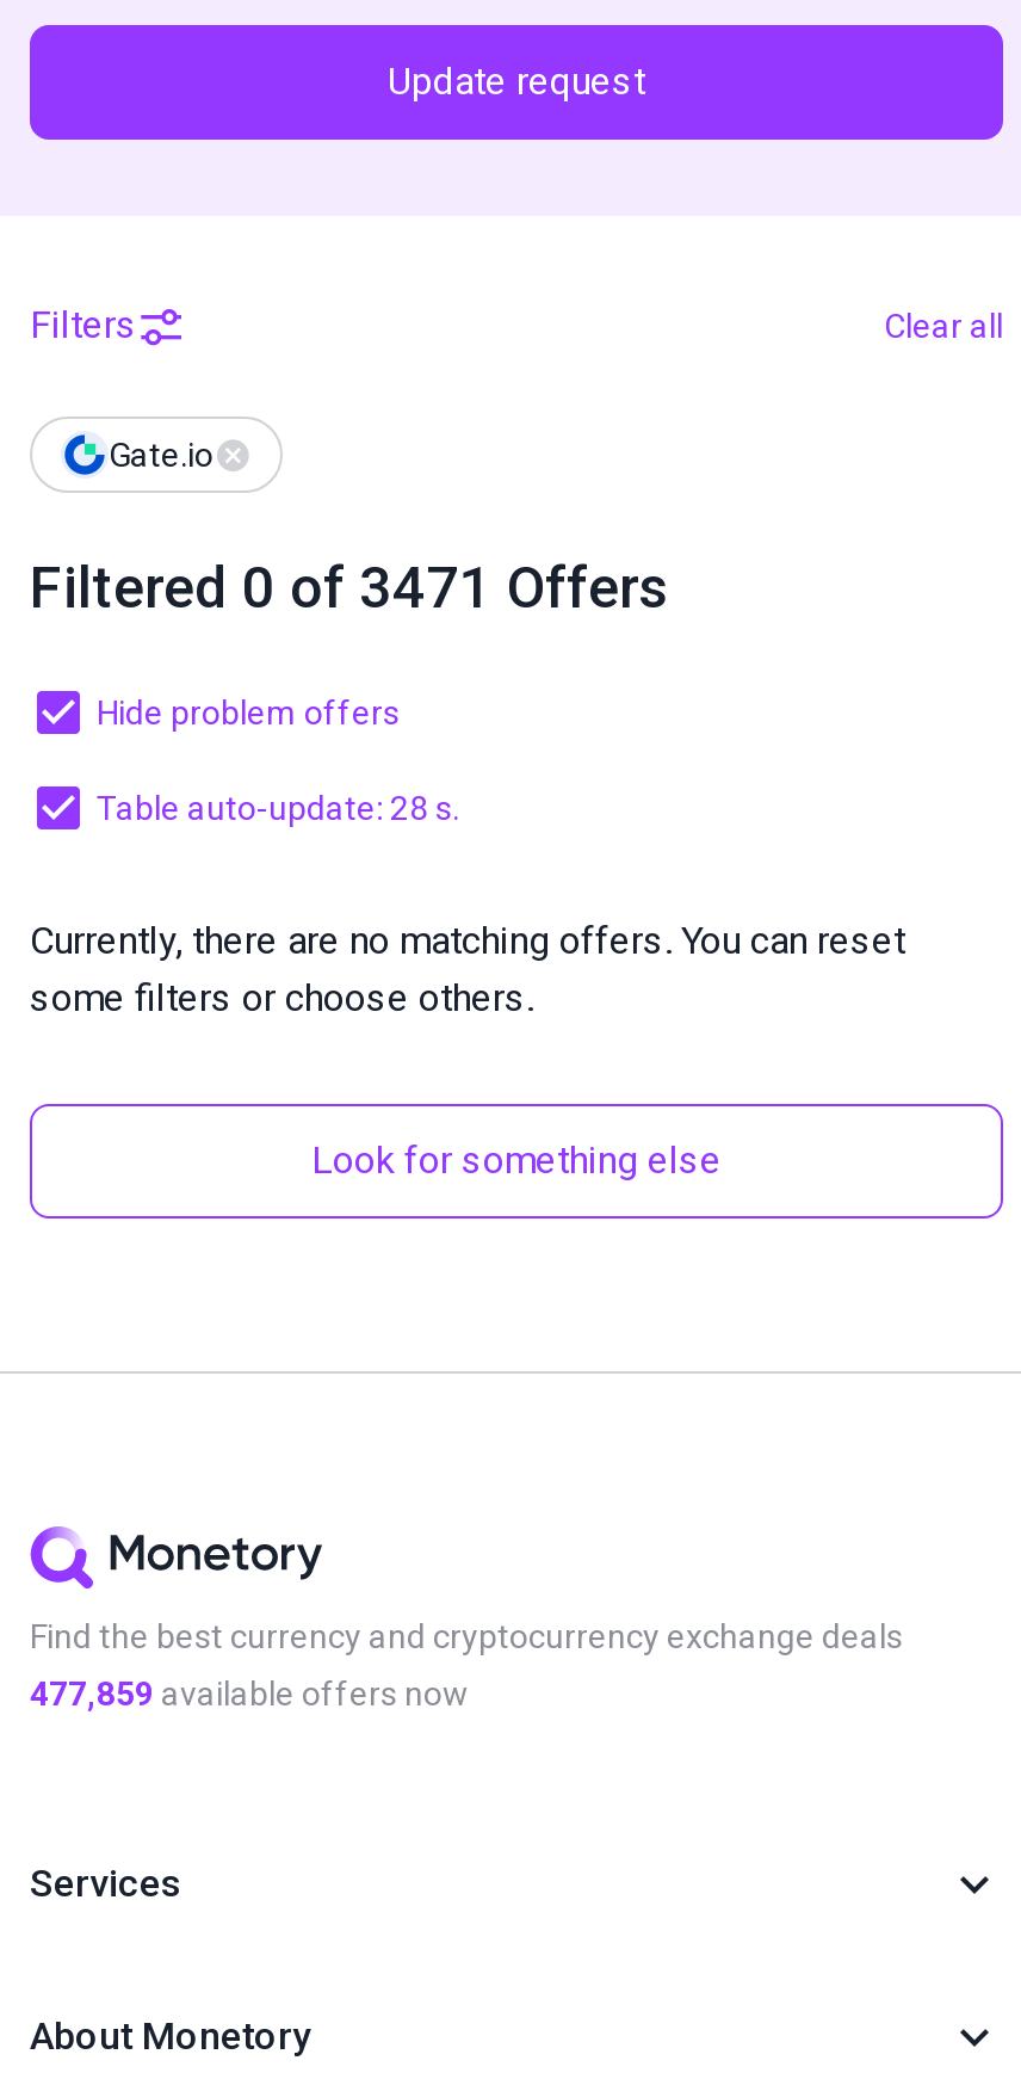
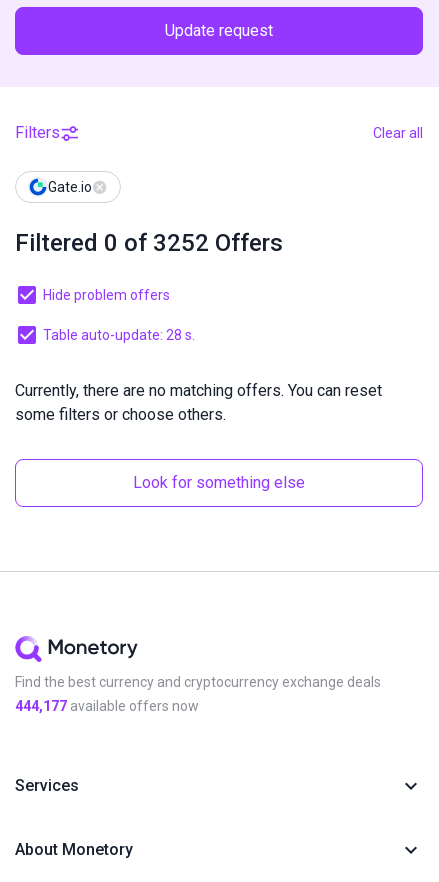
- Filtered 0 of 3471 Offers
+ Filtered 0 of 3252 Offers

- 477,859 available offers now
+ 444,177 available offers now
